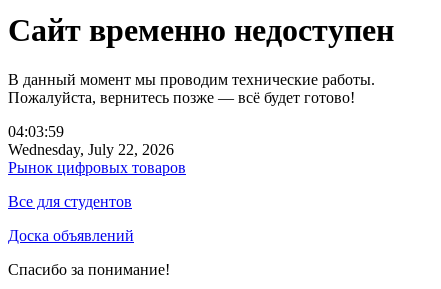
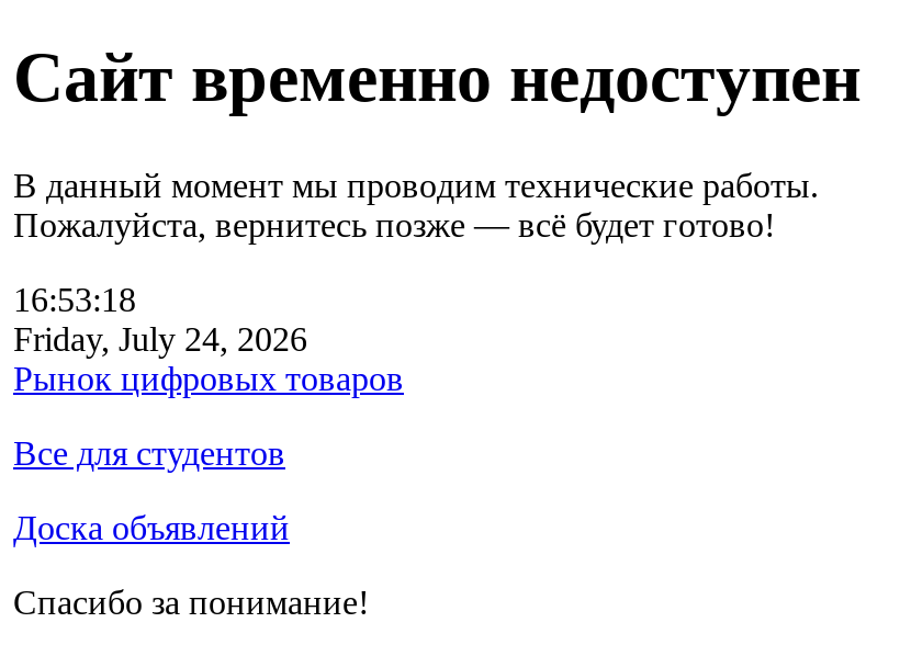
- 04:03:59
+ 16:53:18

- Wednesday, July 22, 2026
+ Friday, July 24, 2026
